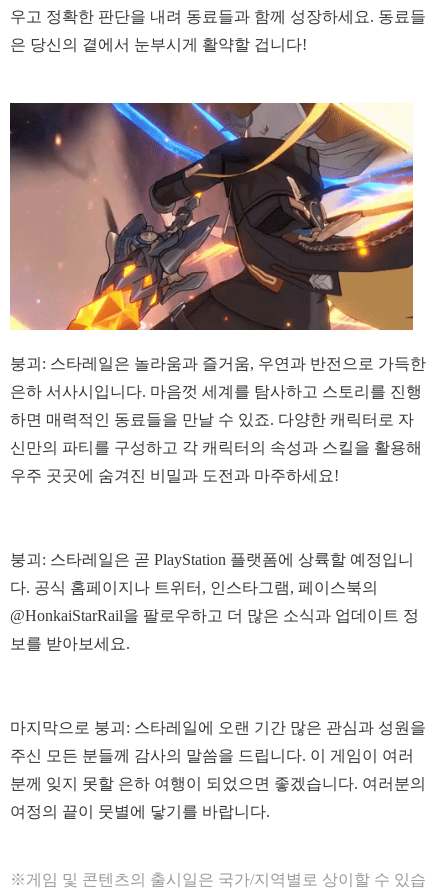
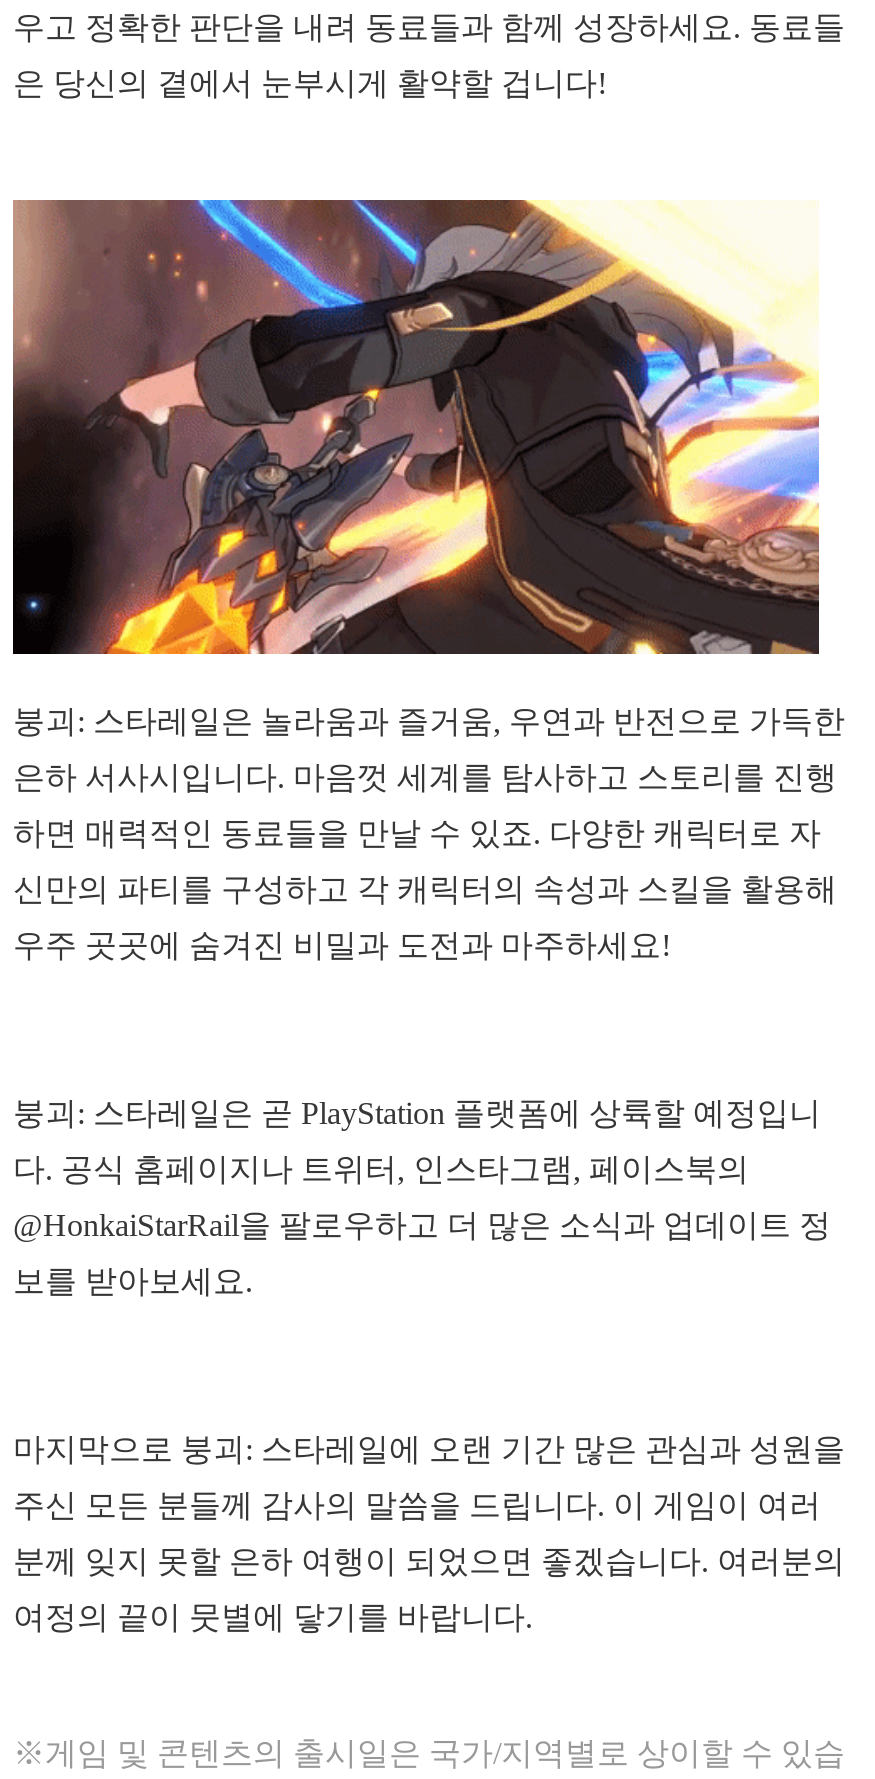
- [image]
+ [image]
